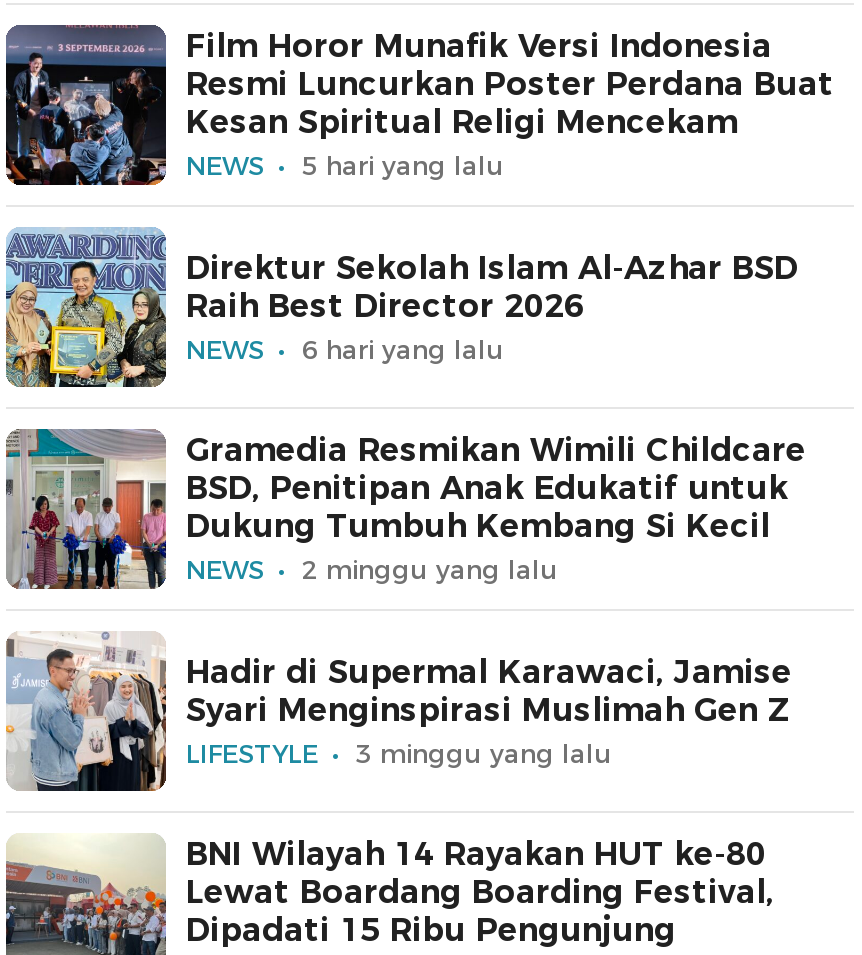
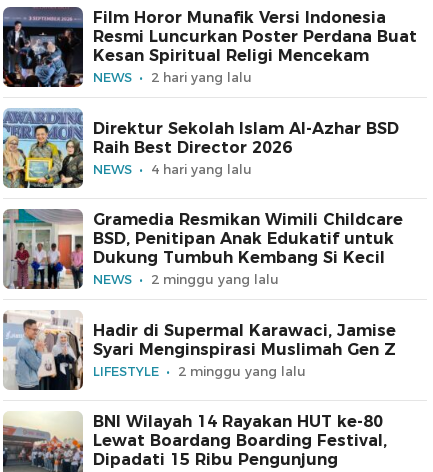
- 5 hari yang lalu
+ 2 hari yang lalu

- 6 hari yang lalu
+ 4 hari yang lalu

- 3 minggu yang lalu
+ 2 minggu yang lalu
